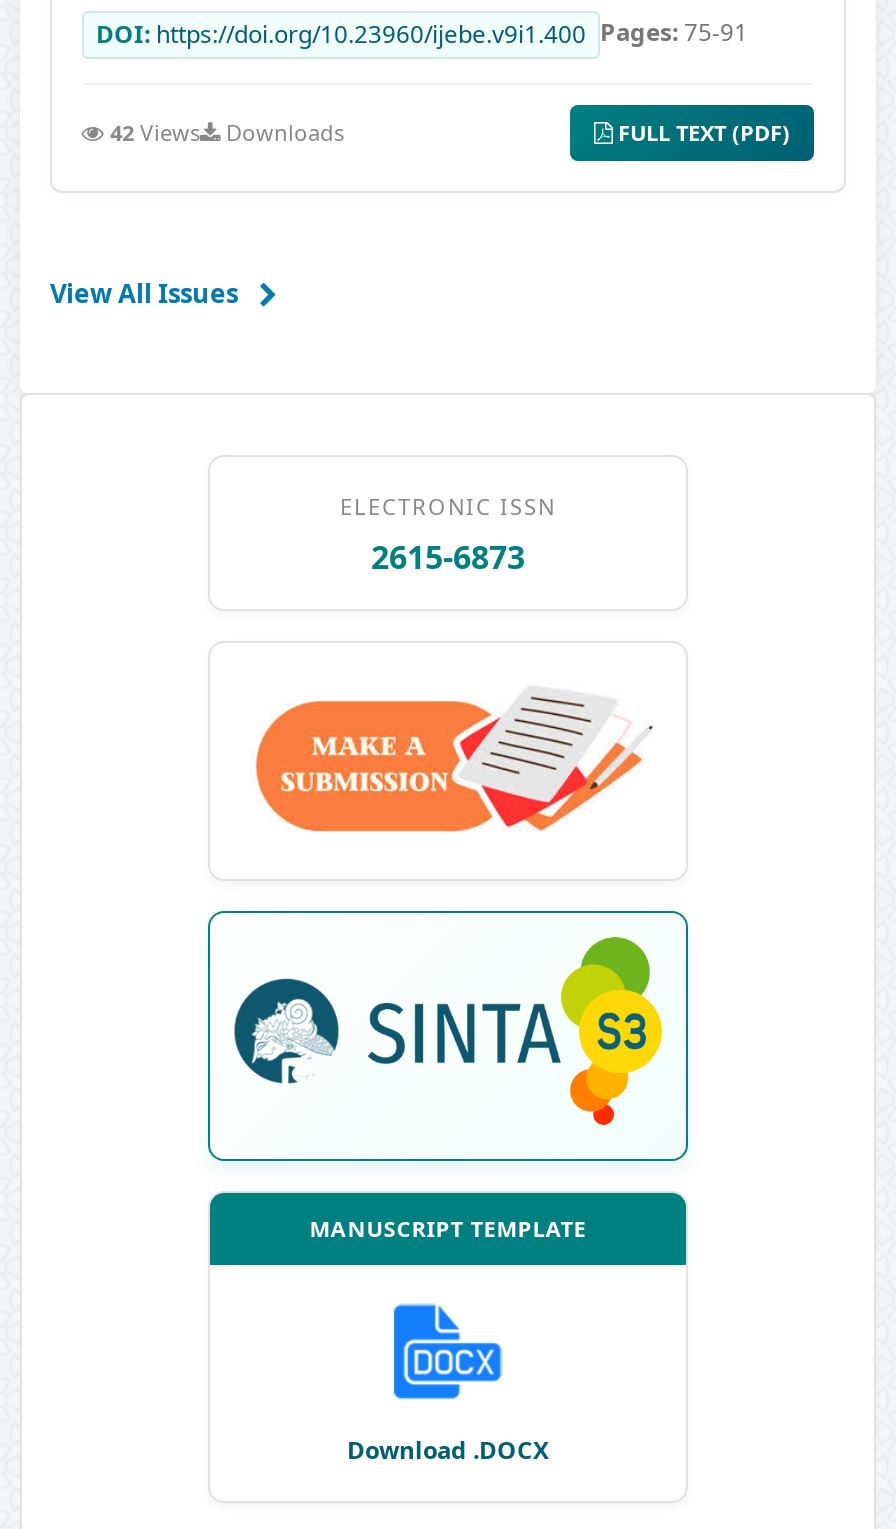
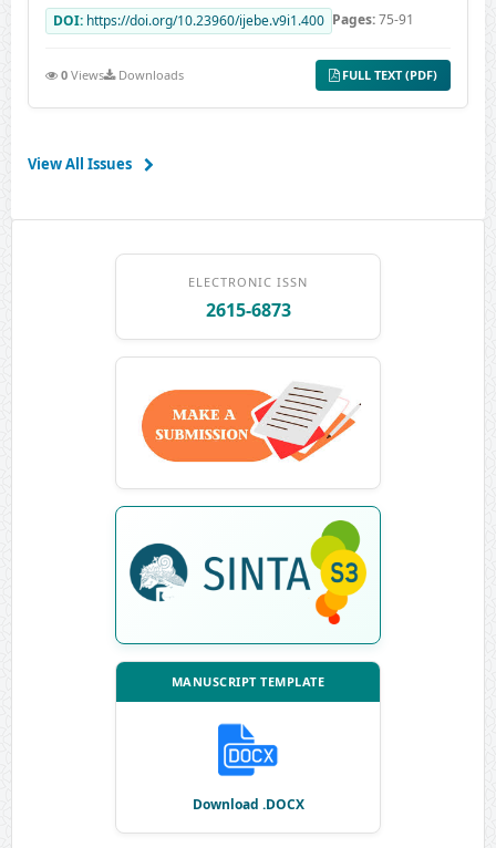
- 42 Views Downloads
+ 0 Views Downloads
